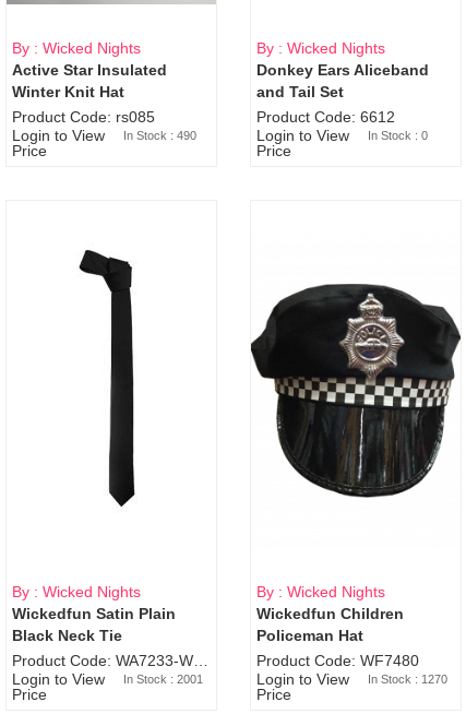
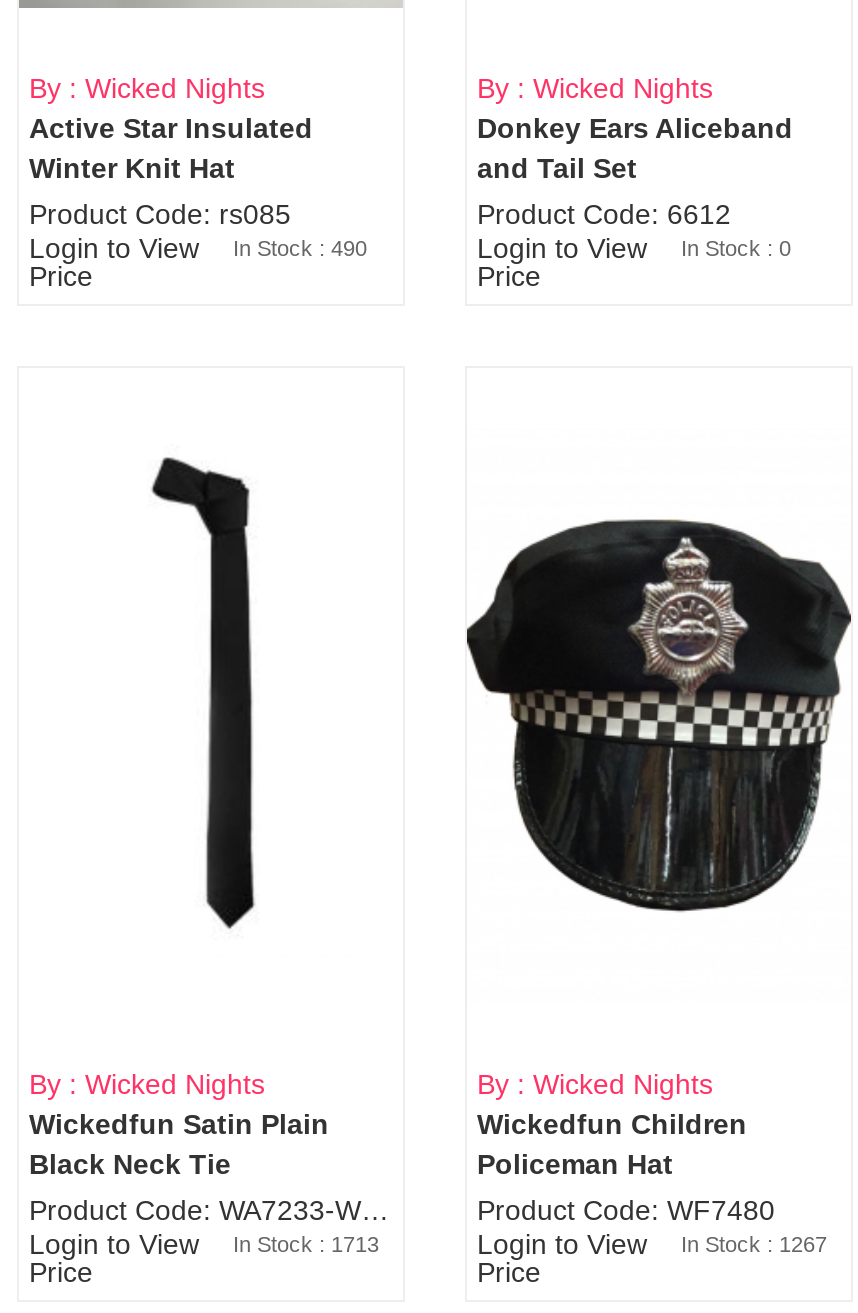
- Login to View In Stock : 2001
+ Login to View In Stock : 1713

- Login to View In Stock : 1270
+ Login to View In Stock : 1267
